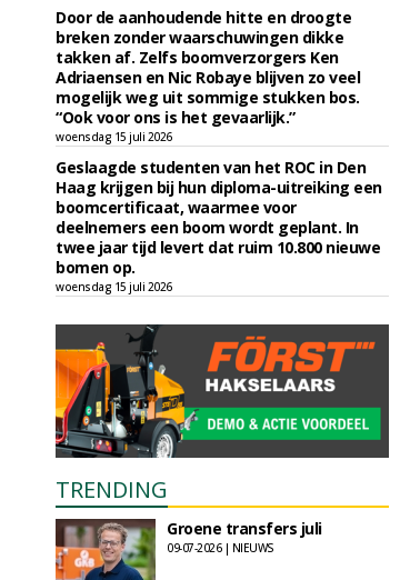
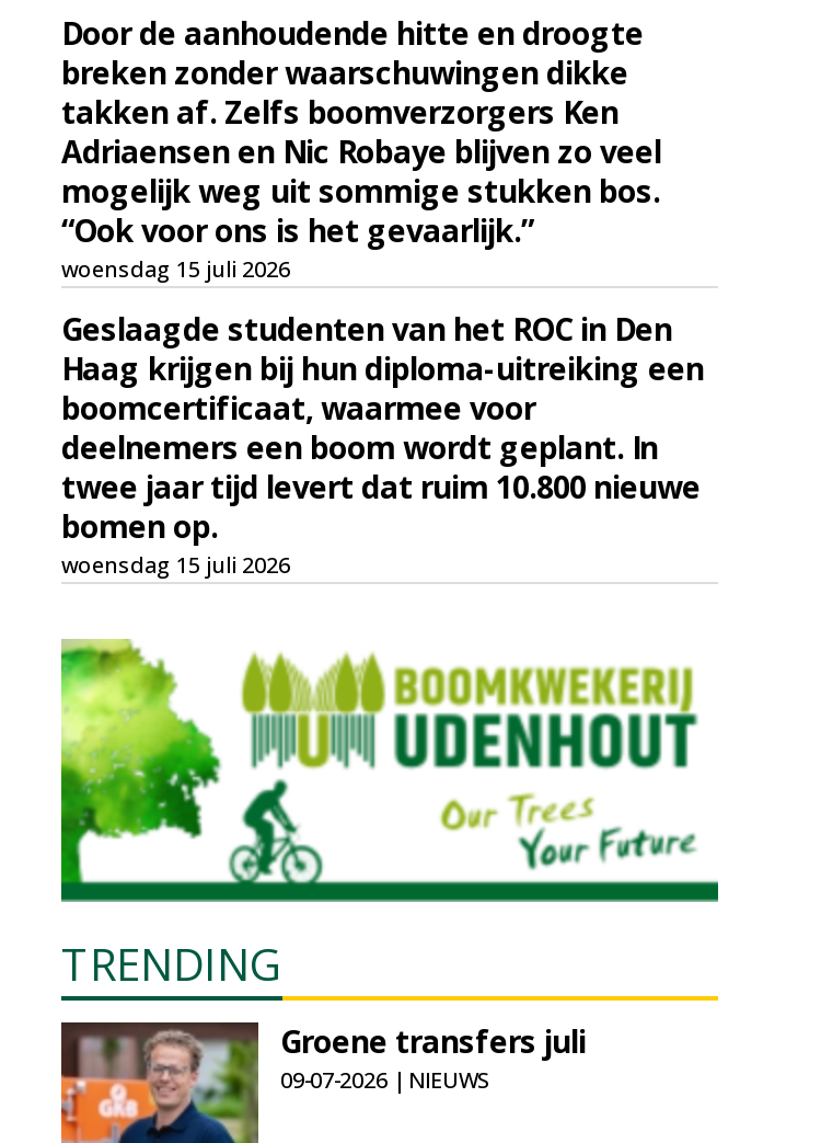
- [image]
+ [image]
